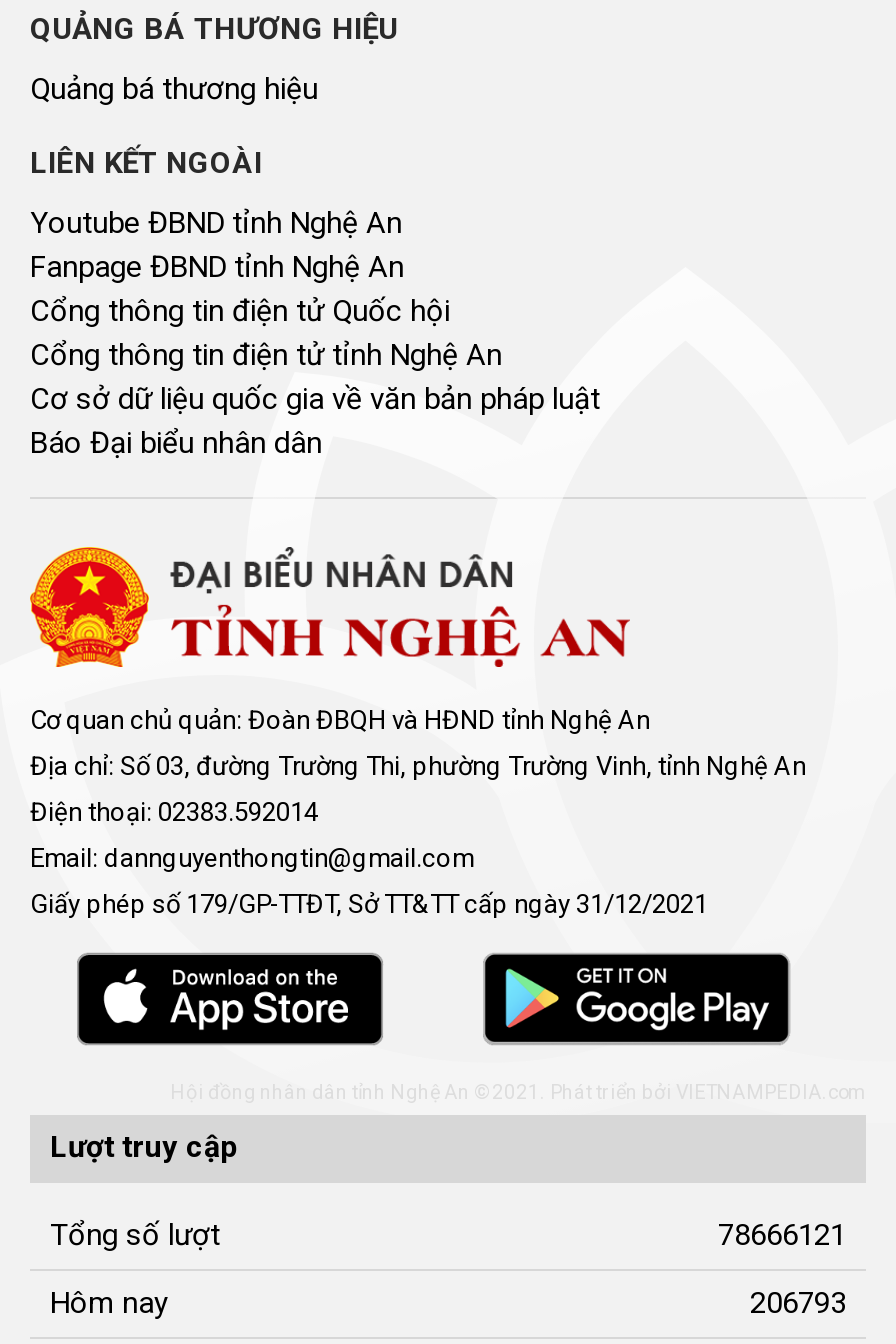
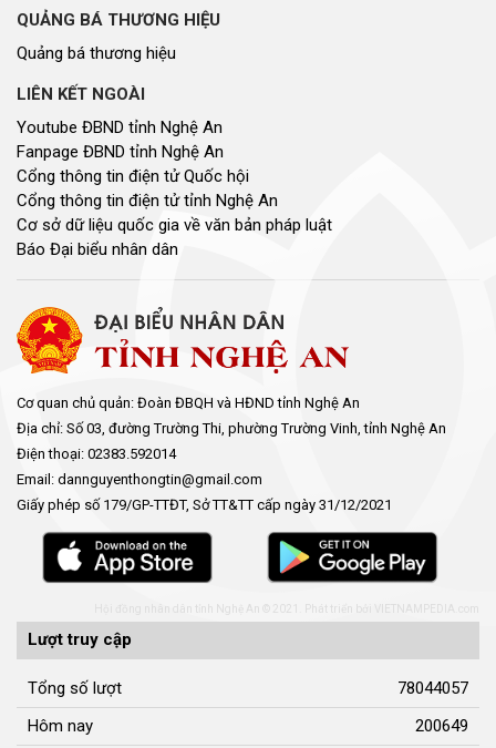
- 78666121
+ 78044057

- 206793
+ 200649
